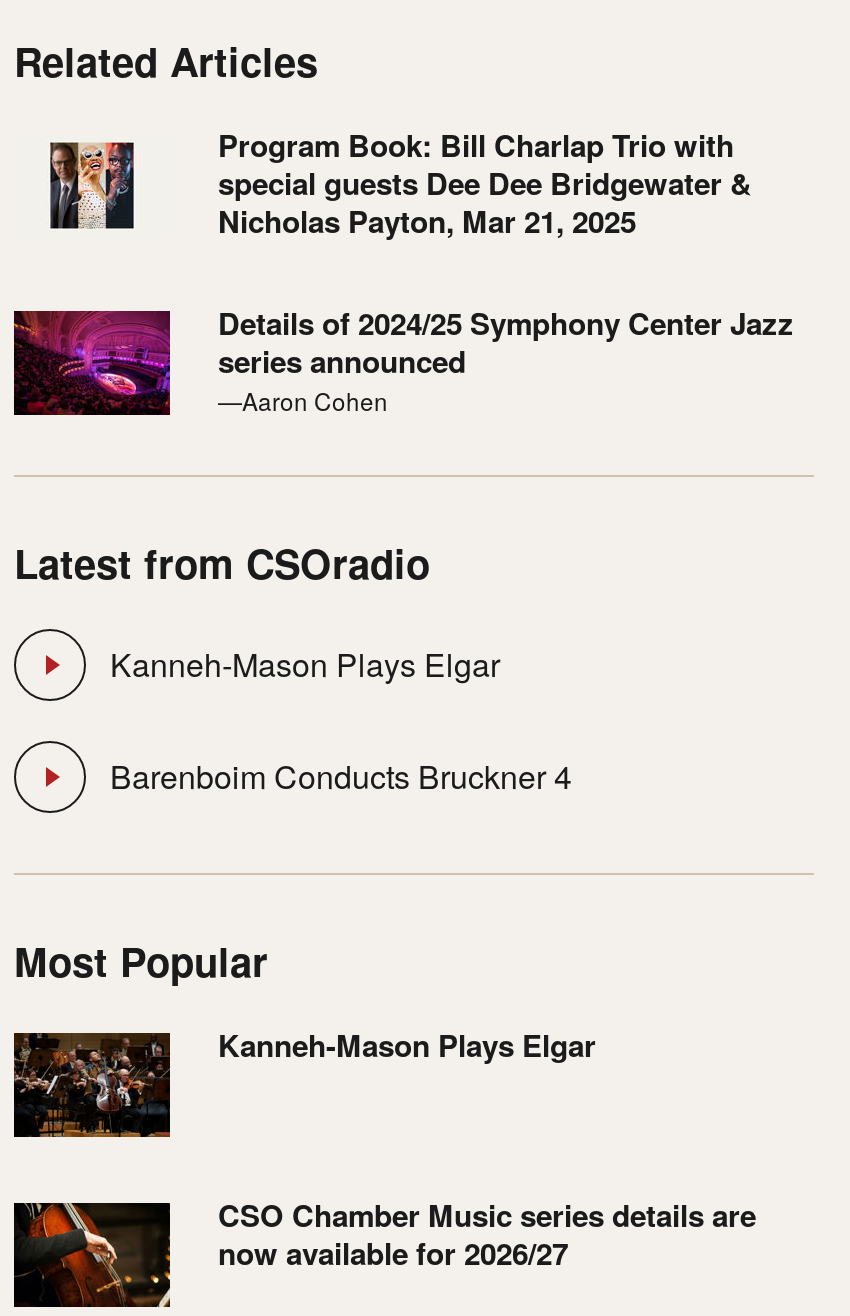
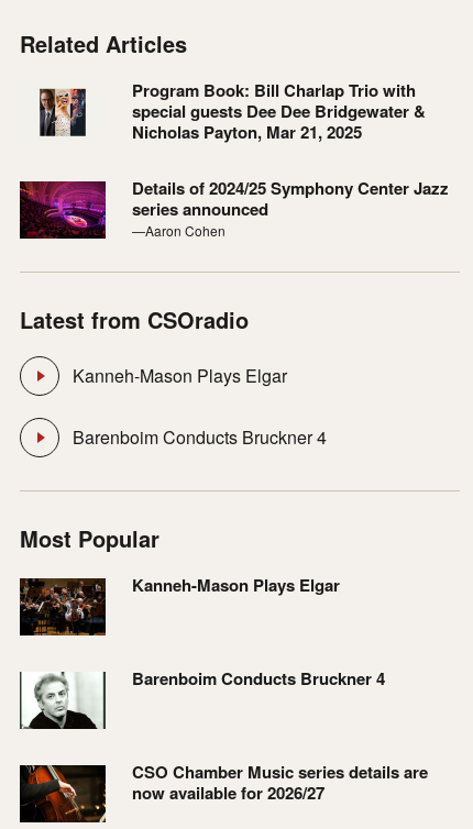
+ [image]
+ Barenboim Conducts Bruckner 4
